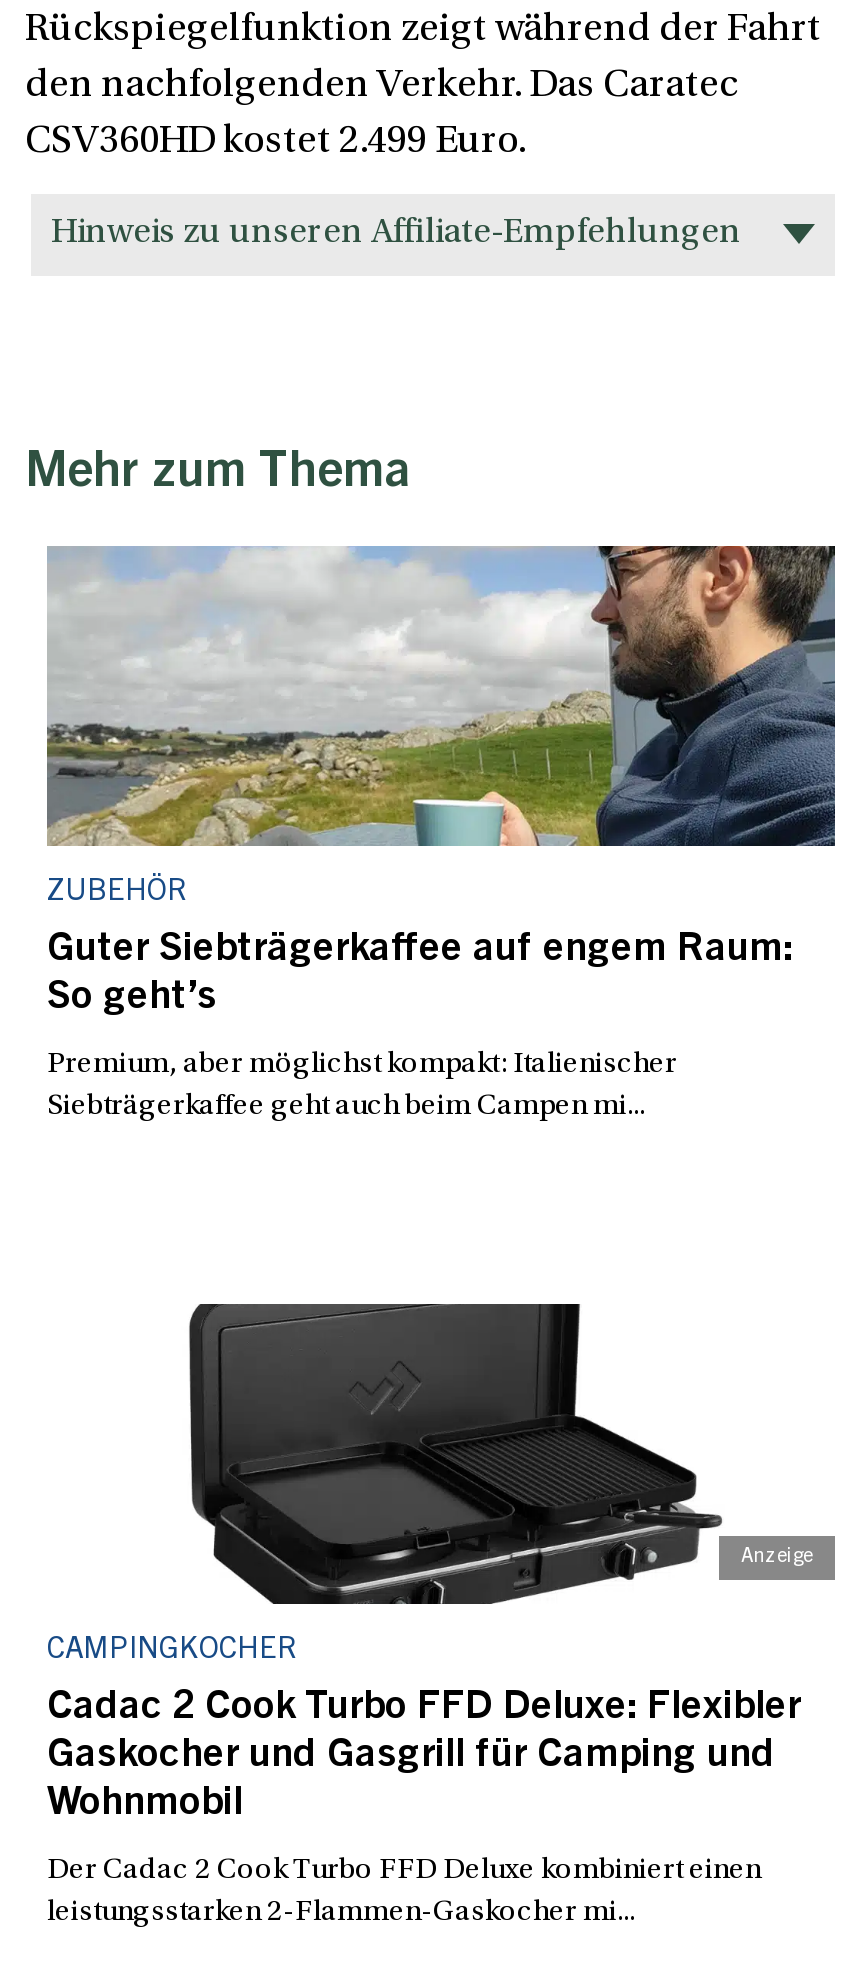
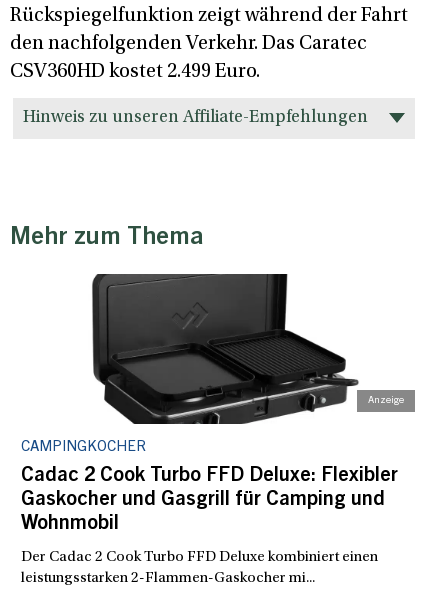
- [image]
- ZUBEHÖR
- Guter Siebträgerkaffee auf engem Raum:
- So geht’s
- Premium, aber möglichst kompakt: Italienischer
- Siebträgerkaffee geht auch beim Campen mi...
